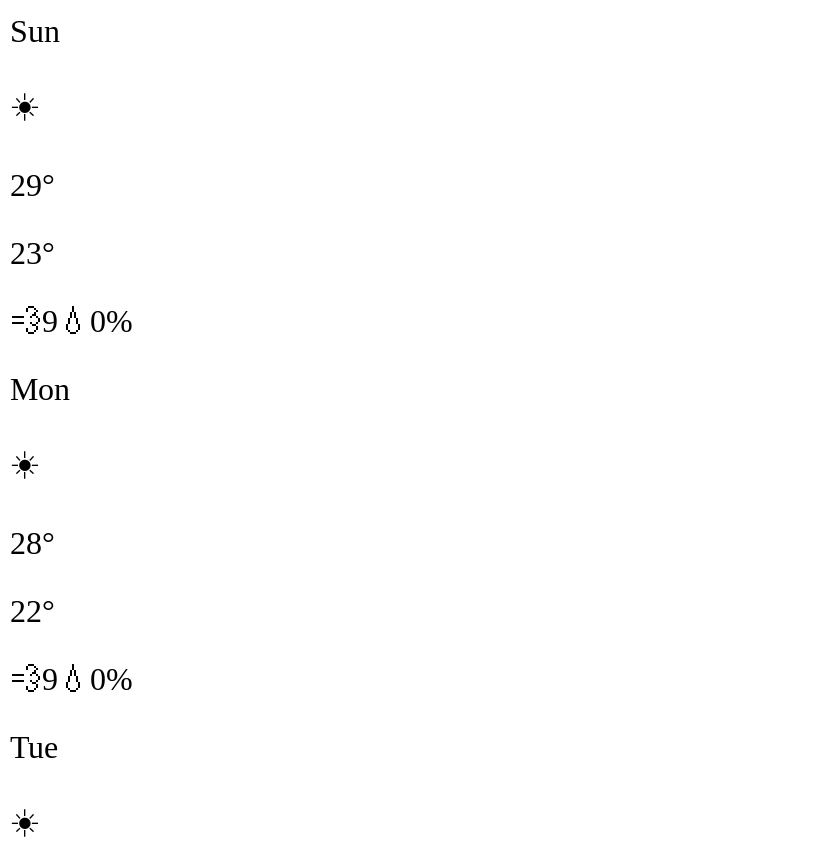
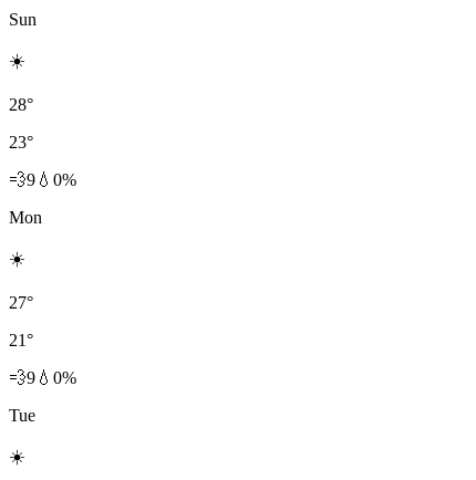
- 29°
+ 28°

- 28°
+ 27°

- 22°
+ 21°
